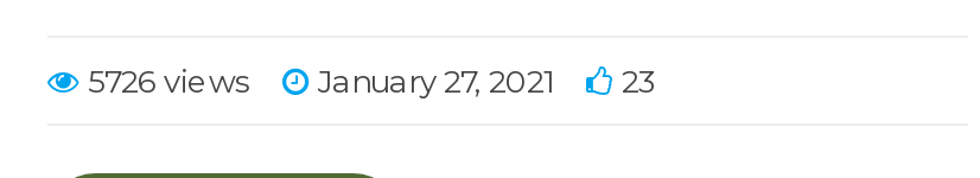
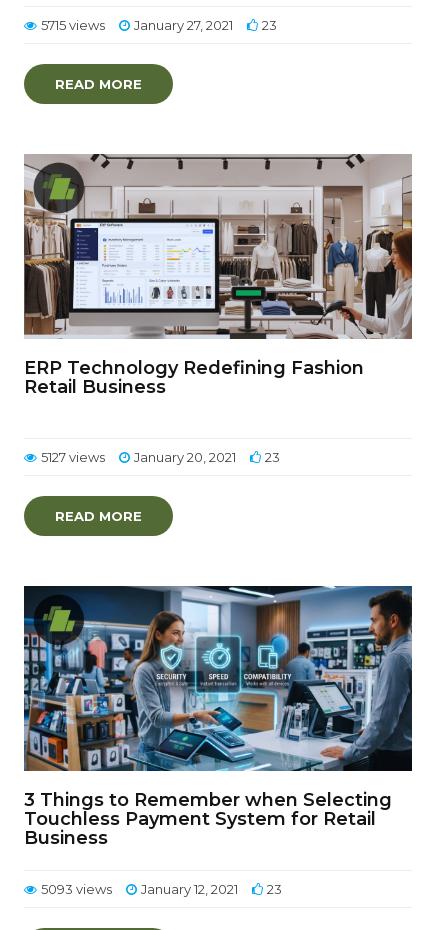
- 5726 views
+ 5715 views

+ [image]
+ ERP Technology Redefining Fashion
+ Retail Business
+ 5127 views
+ January 20, 2021
+ 23

+ [image]
+ 3 Things to Remember when Selecting
+ Touchless Payment System for Retail
+ Business
+ 5093 views
+ January 12, 2021

+ READ MORE

+ READ MORE

+ 23
